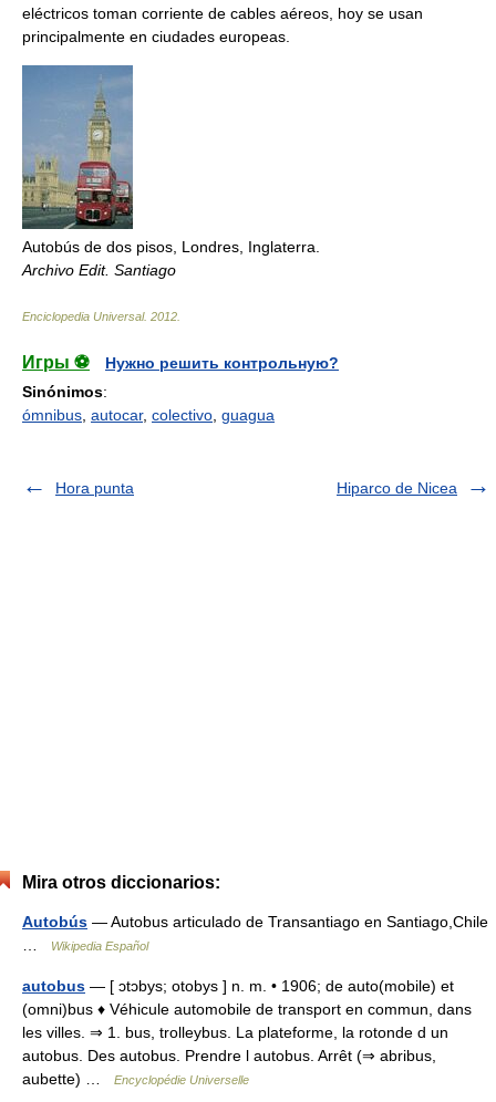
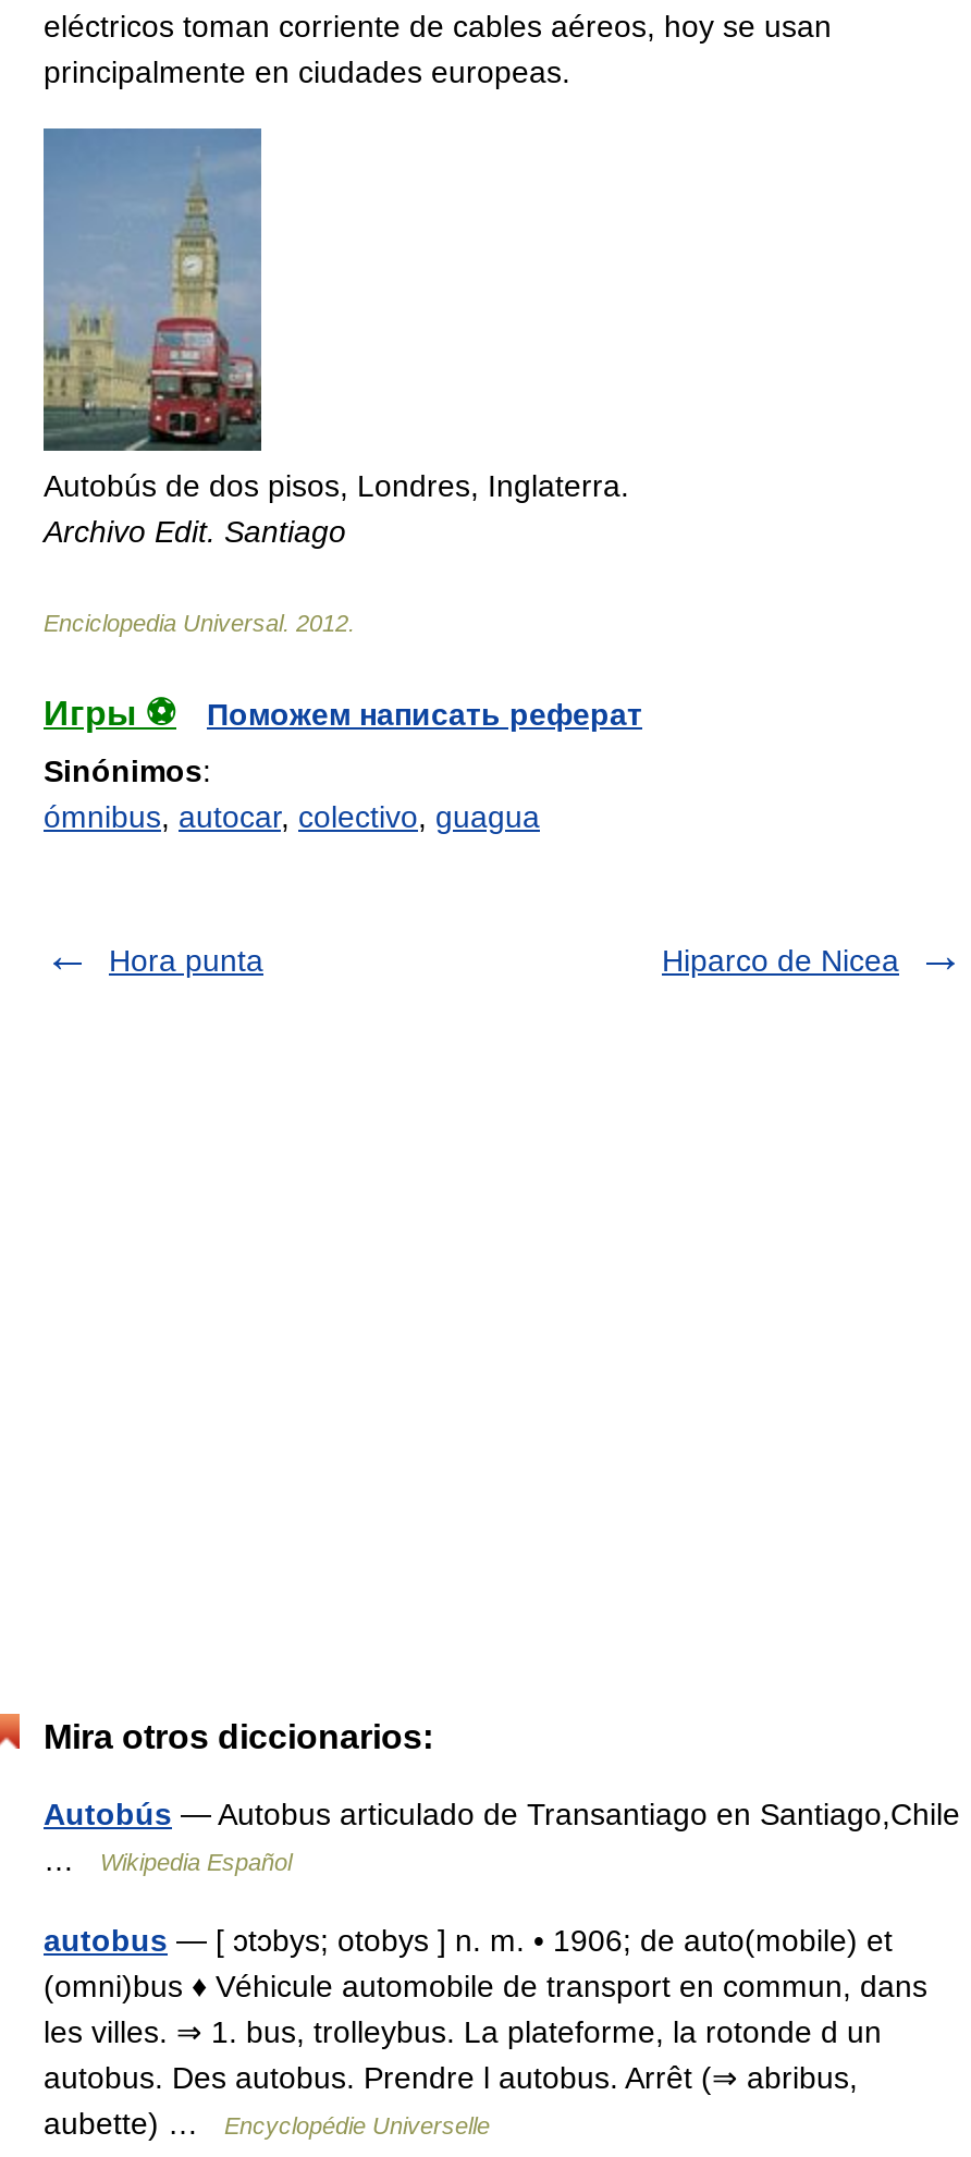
- Нужно решить контрольную?
+ Поможем написать реферат
